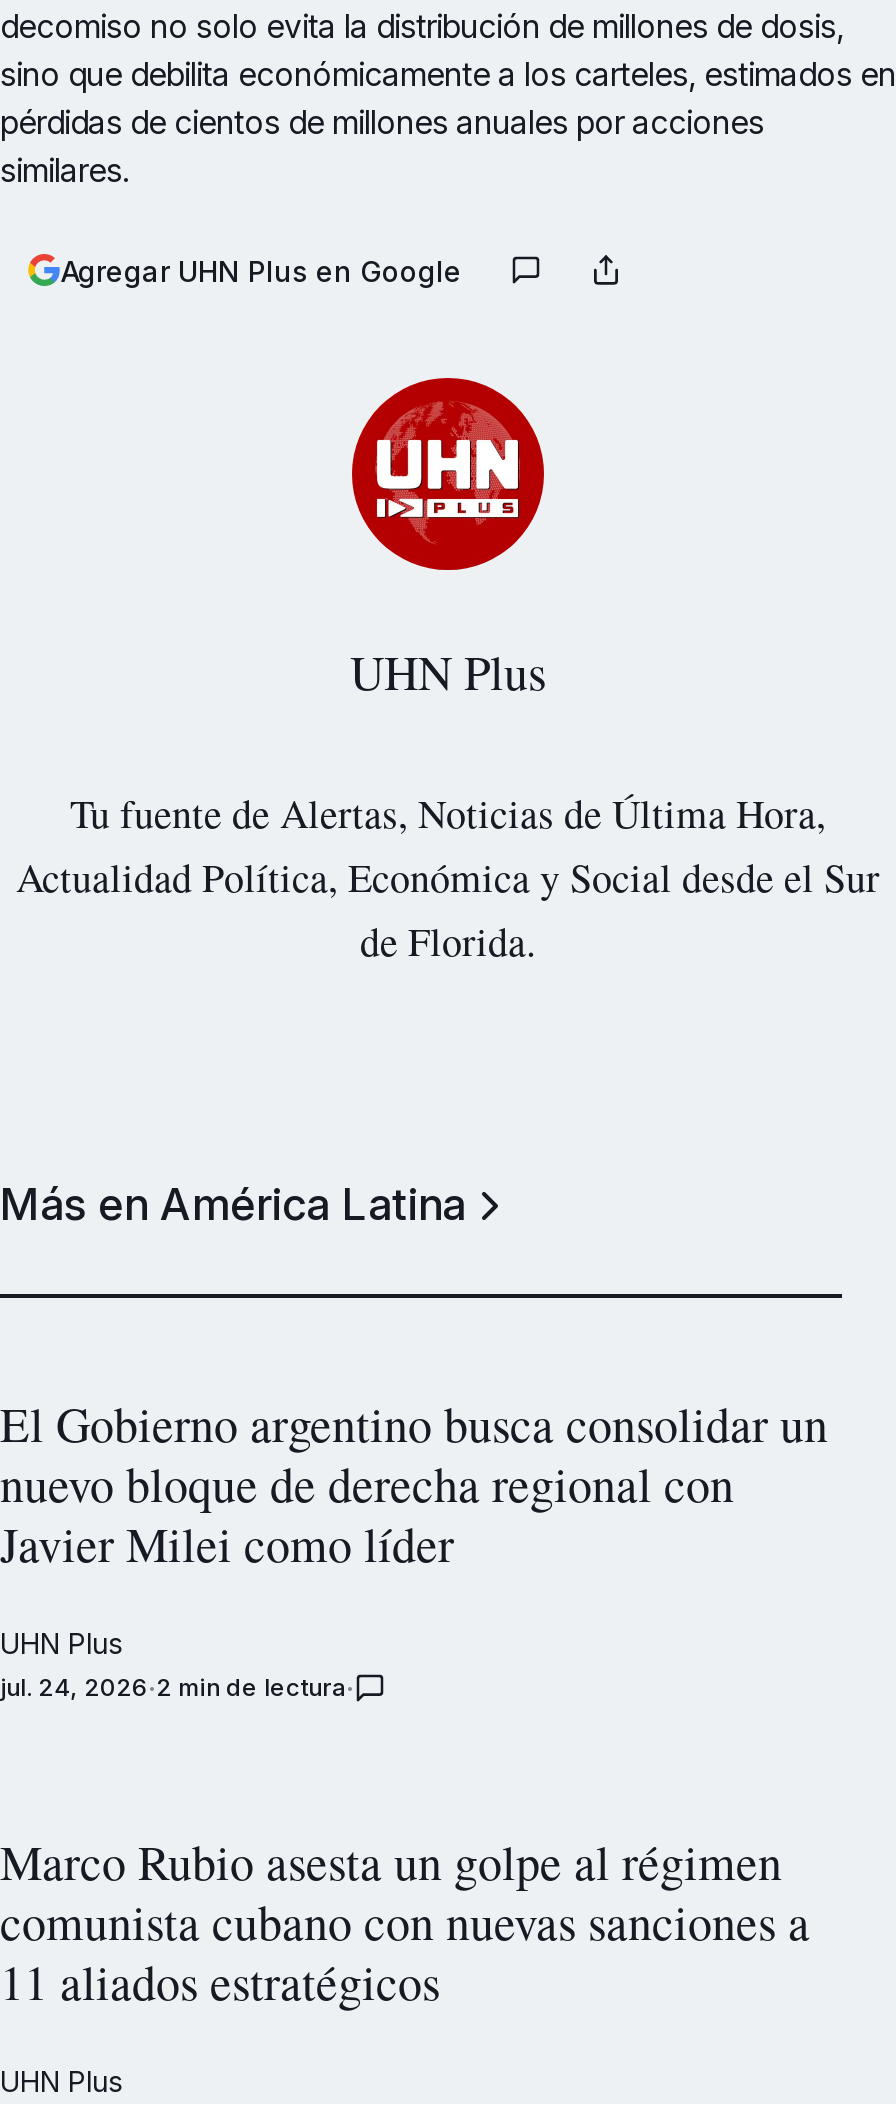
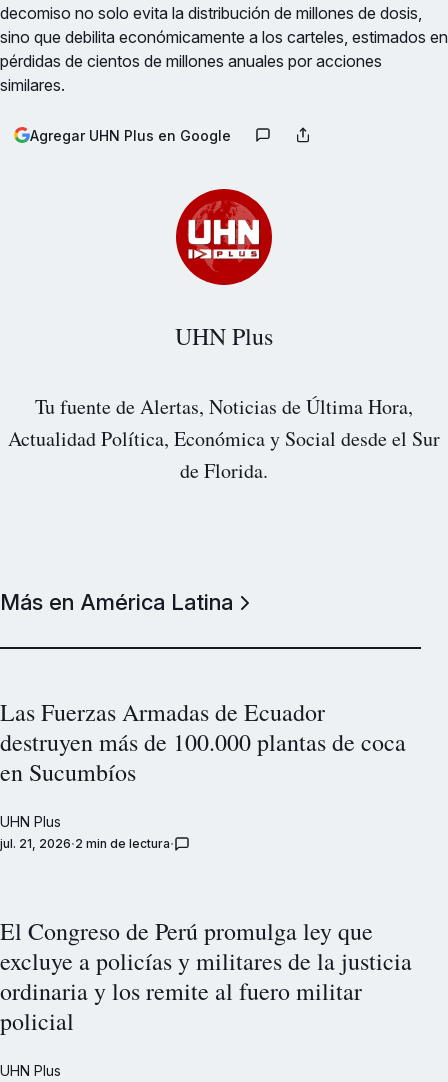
- El Gobierno argentino busca consolidar un
- nuevo bloque de derecha regional con
- Javier Milei como líder
+ Las Fuerzas Armadas de Ecuador
+ destruyen más de 100.000 plantas de coca
+ en Sucumbíos

- jul. 24, 2026 2 min de lectura
+ jul. 21, 2026 2 min de lectura

- Marco Rubio asesta un golpe al régimen
- comunista cubano con nuevas sanciones a
- 11 aliados estratégicos
+ El Congreso de Perú promulga ley que
+ excluye a policías y militares de la justicia
+ ordinaria y los remite al fuero militar
+ policial
